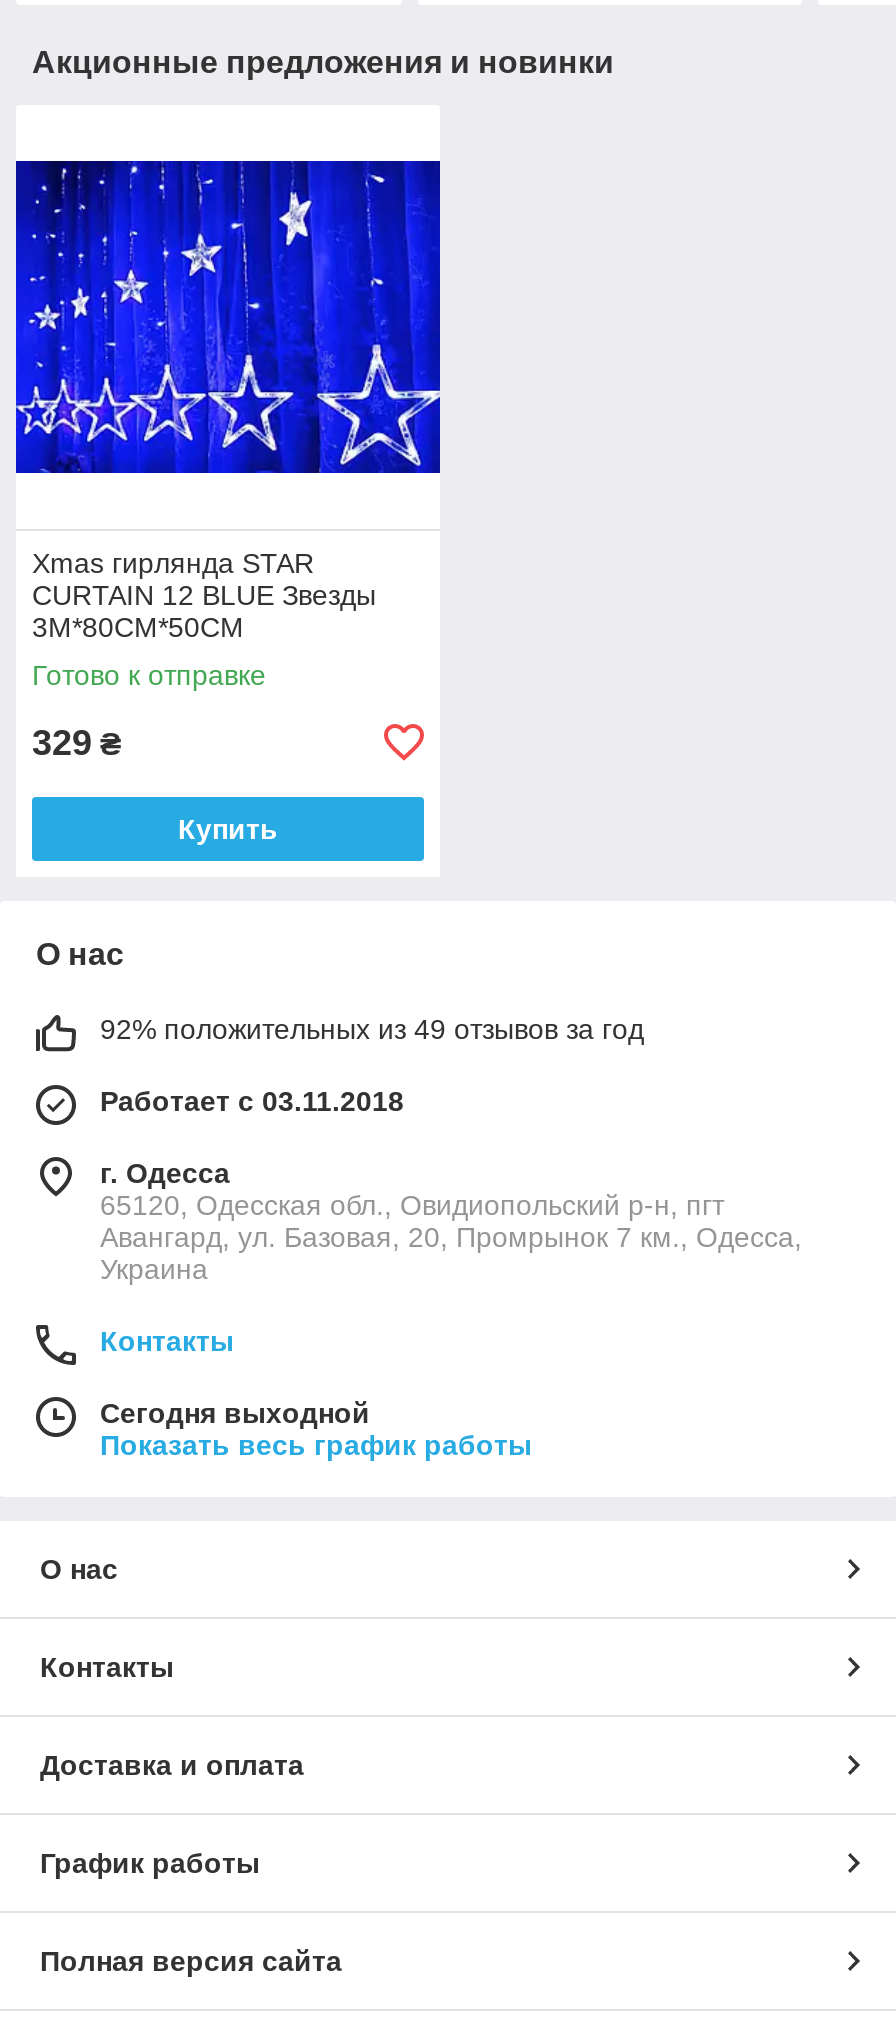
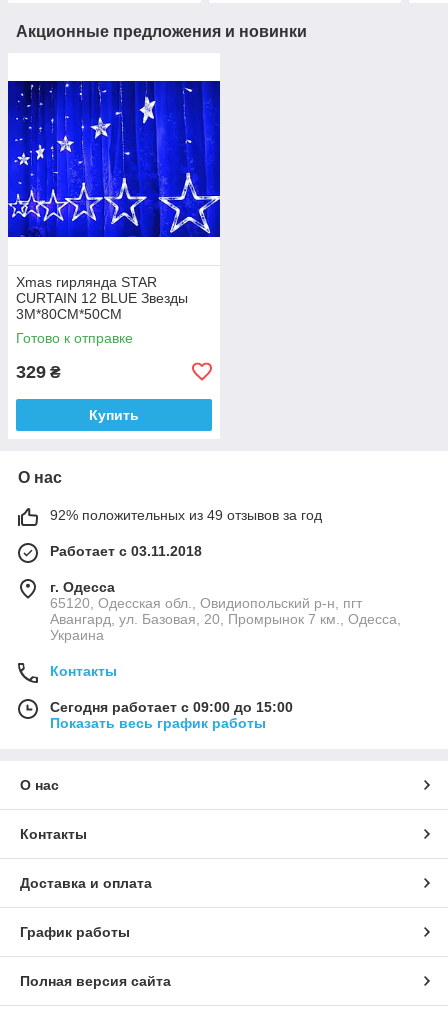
- Сегодня выходной
+ Сегодня работает с 09:00 до 15:00
